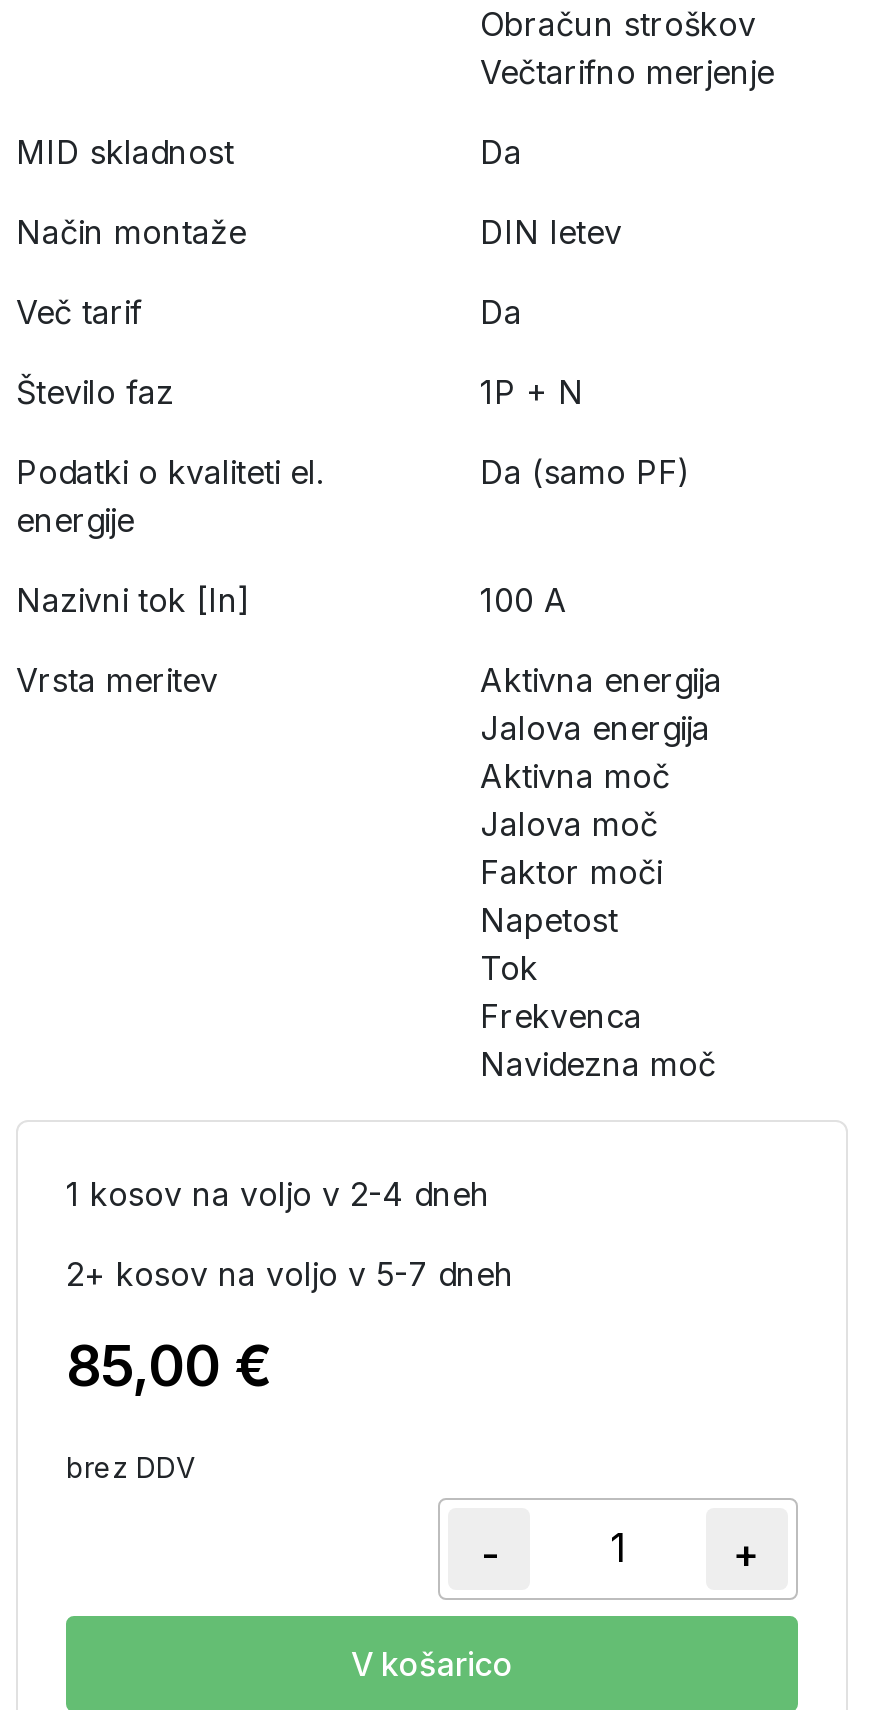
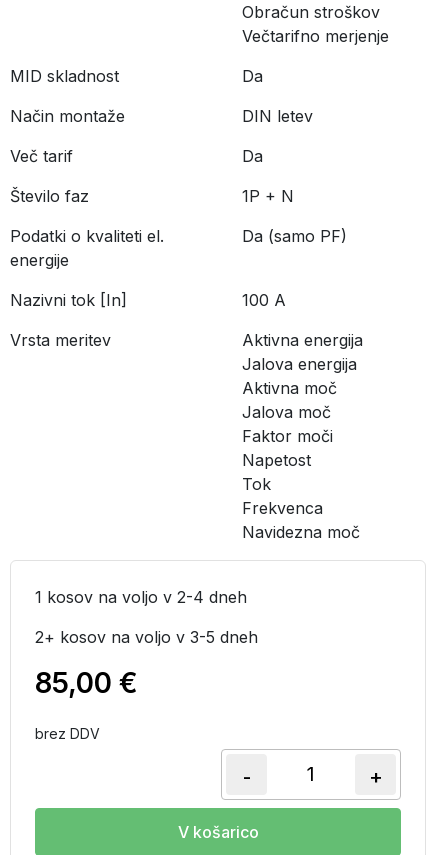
- 2+ kosov na voljo v 5-7 dneh
+ 2+ kosov na voljo v 3-5 dneh
